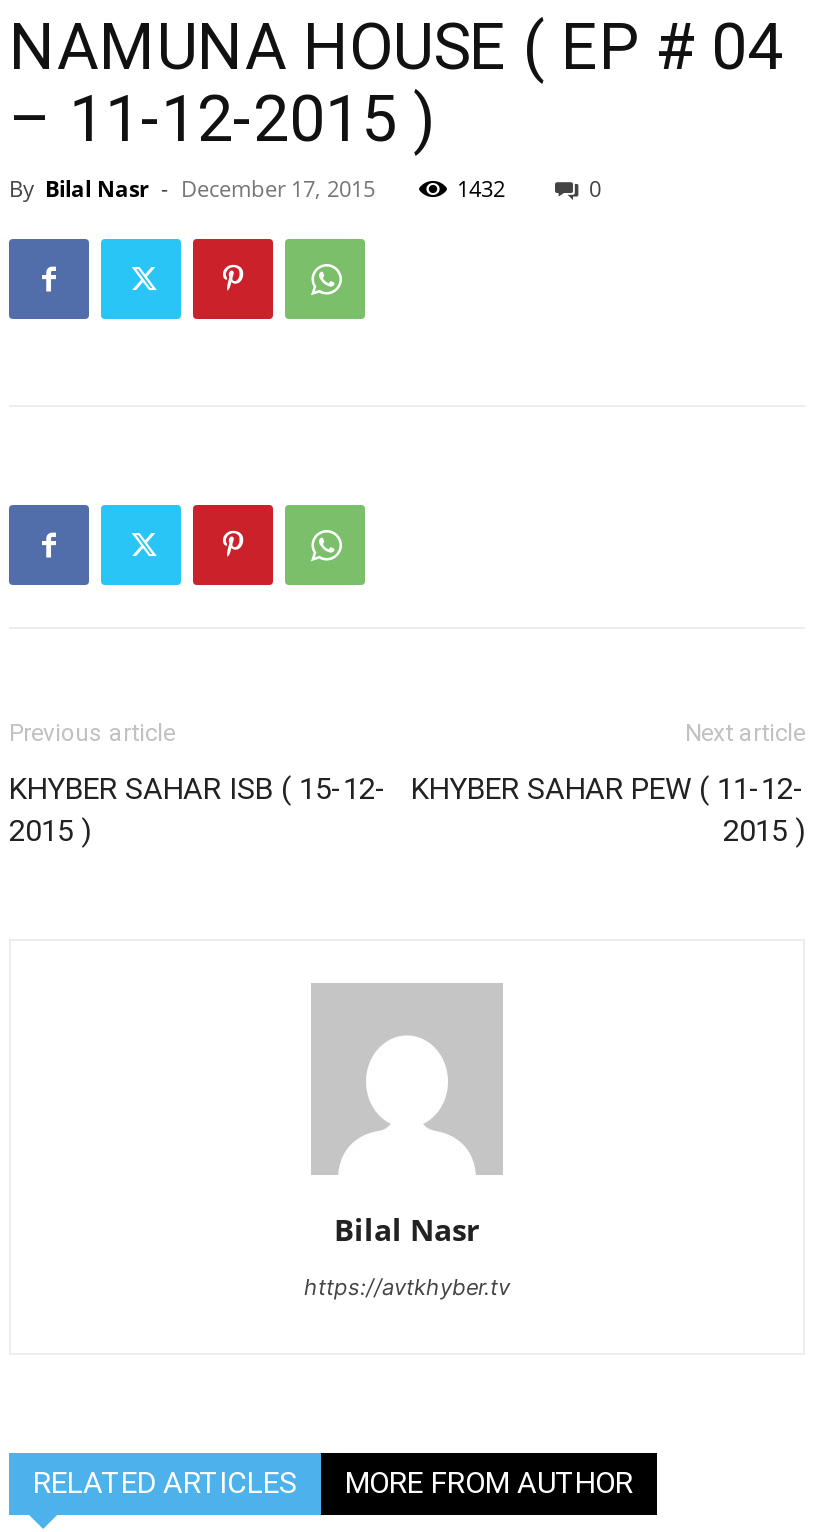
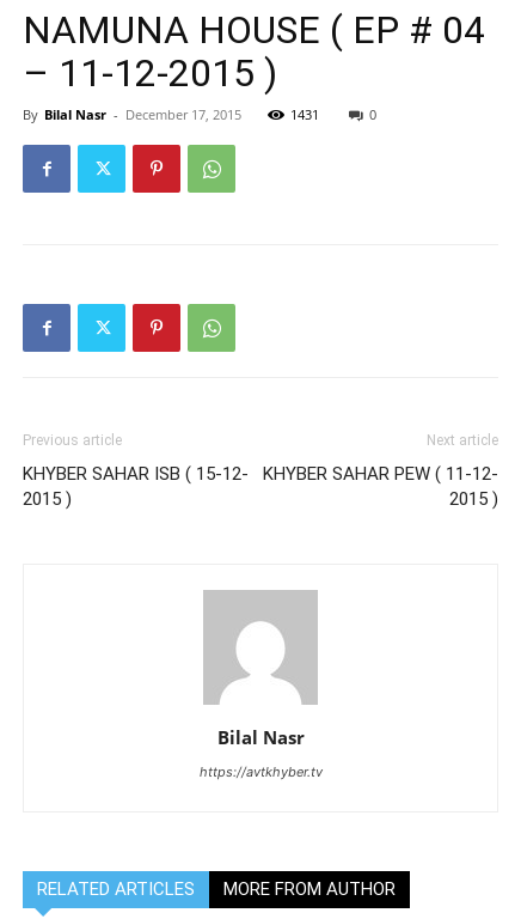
- 1432
+ 1431
